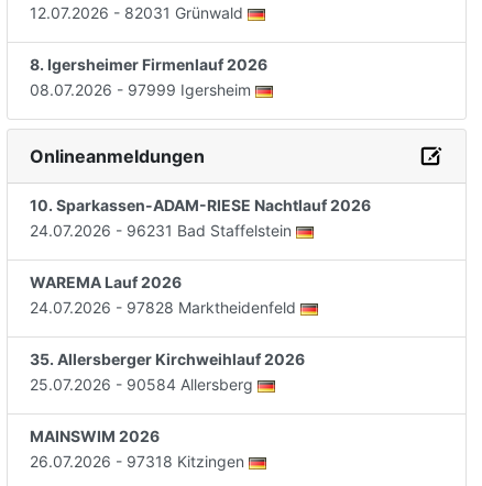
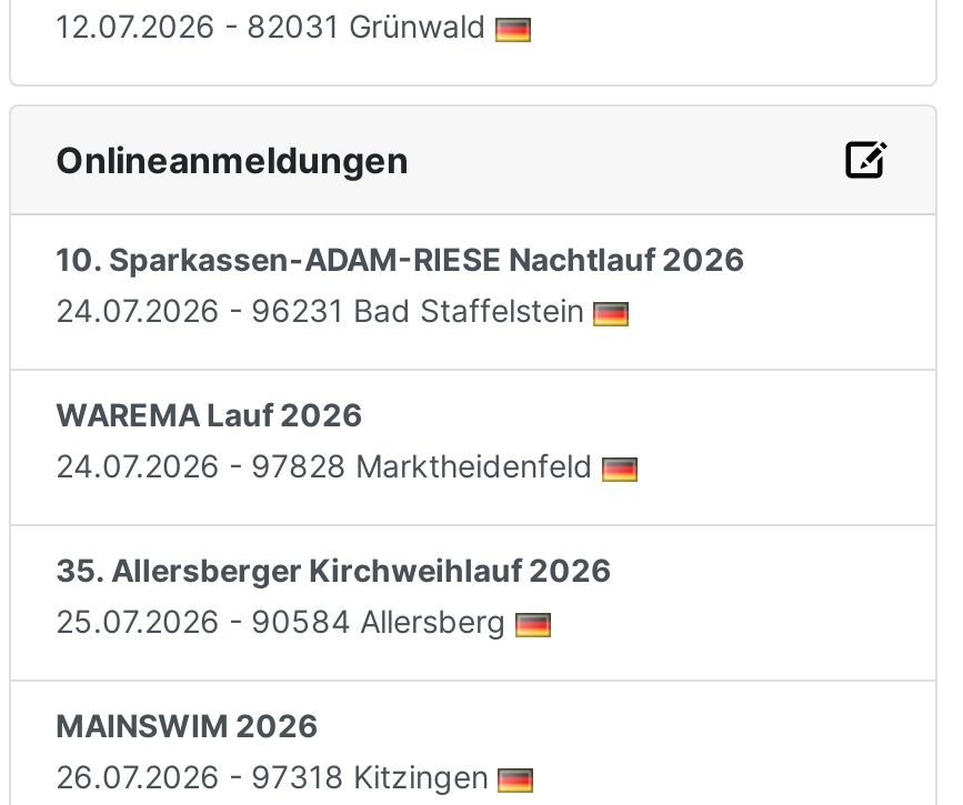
- 8. Igersheimer Firmenlauf 2026
- 08.07.2026 - 97999 Igersheim
